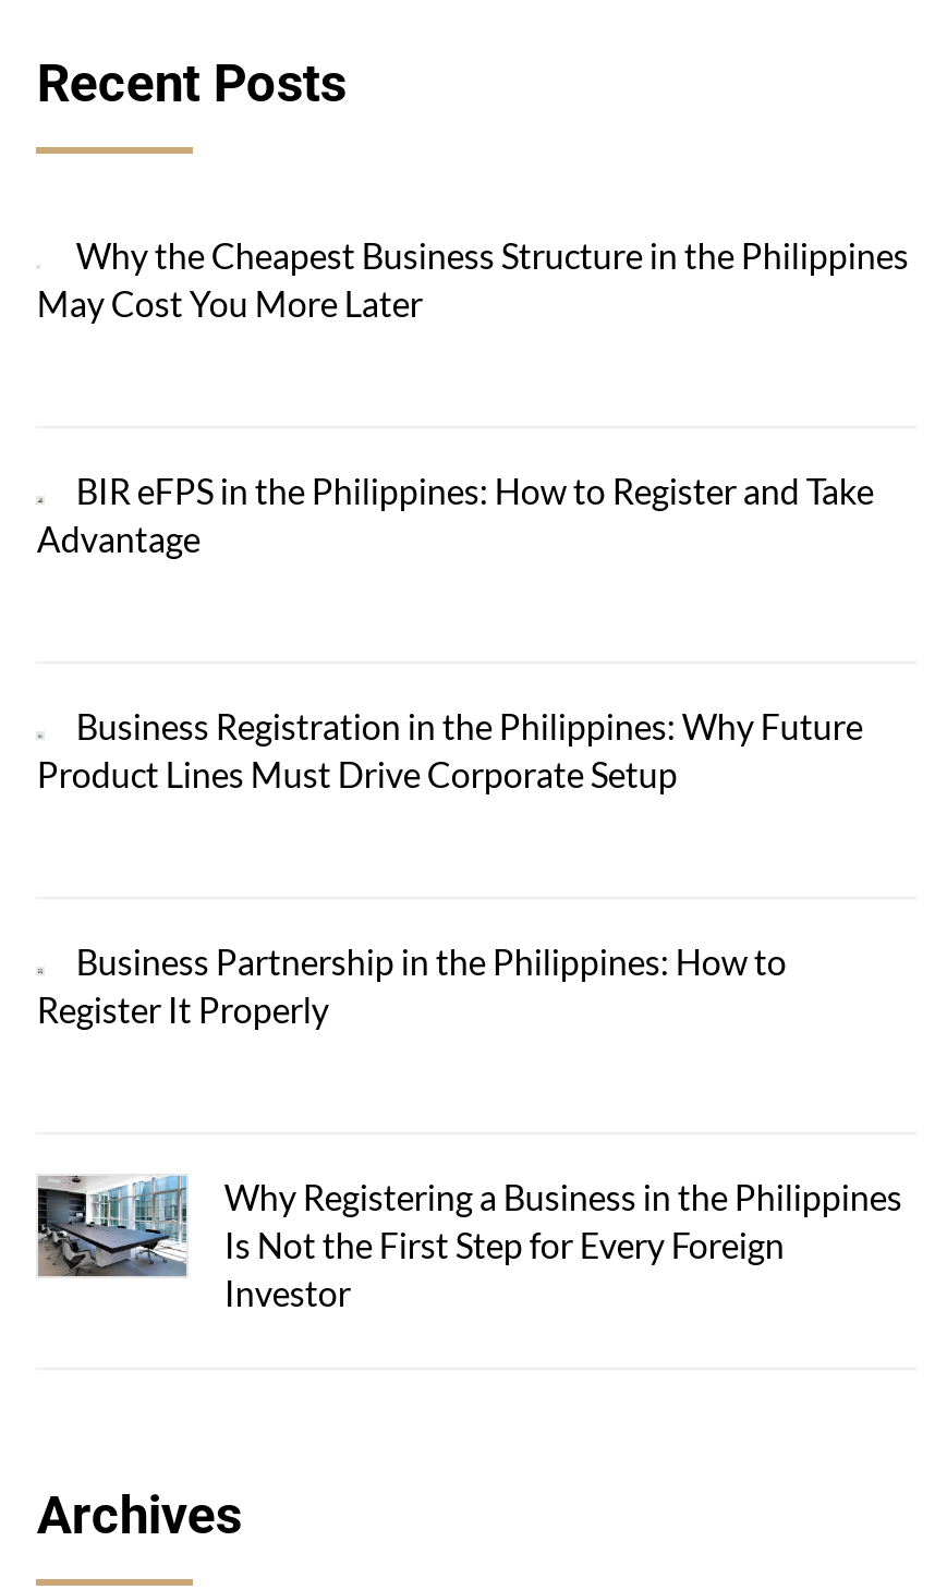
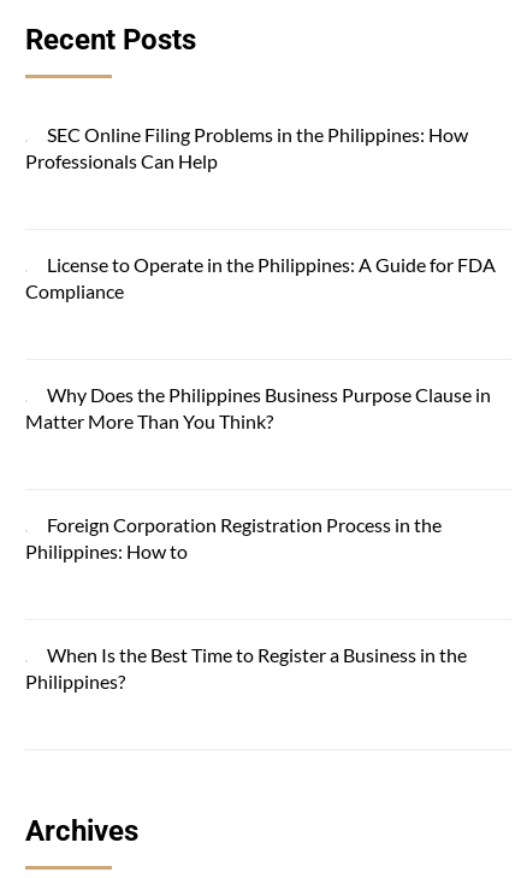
- Why the Cheapest Business Structure in the Philippines
- May Cost You More Later
+ SEC Online Filing Problems in the Philippines: How
+ Professionals Can Help

- BIR eFPS in the Philippines: How to Register and Take
- Advantage
+ License to Operate in the Philippines: A Guide for FDA
+ Compliance

- Business Registration in the Philippines: Why Future
- Product Lines Must Drive Corporate Setup
+ Why Does the Philippines Business Purpose Clause in
+ Matter More Than You Think?

- Business Partnership in the Philippines: How to
- Register It Properly
+ Foreign Corporation Registration Process in the
+ Philippines: How to

- Why Registering a Business in the Philippines
- Is Not the First Step for Every Foreign
- Investor
+ When Is the Best Time to Register a Business in the
+ Philippines?
